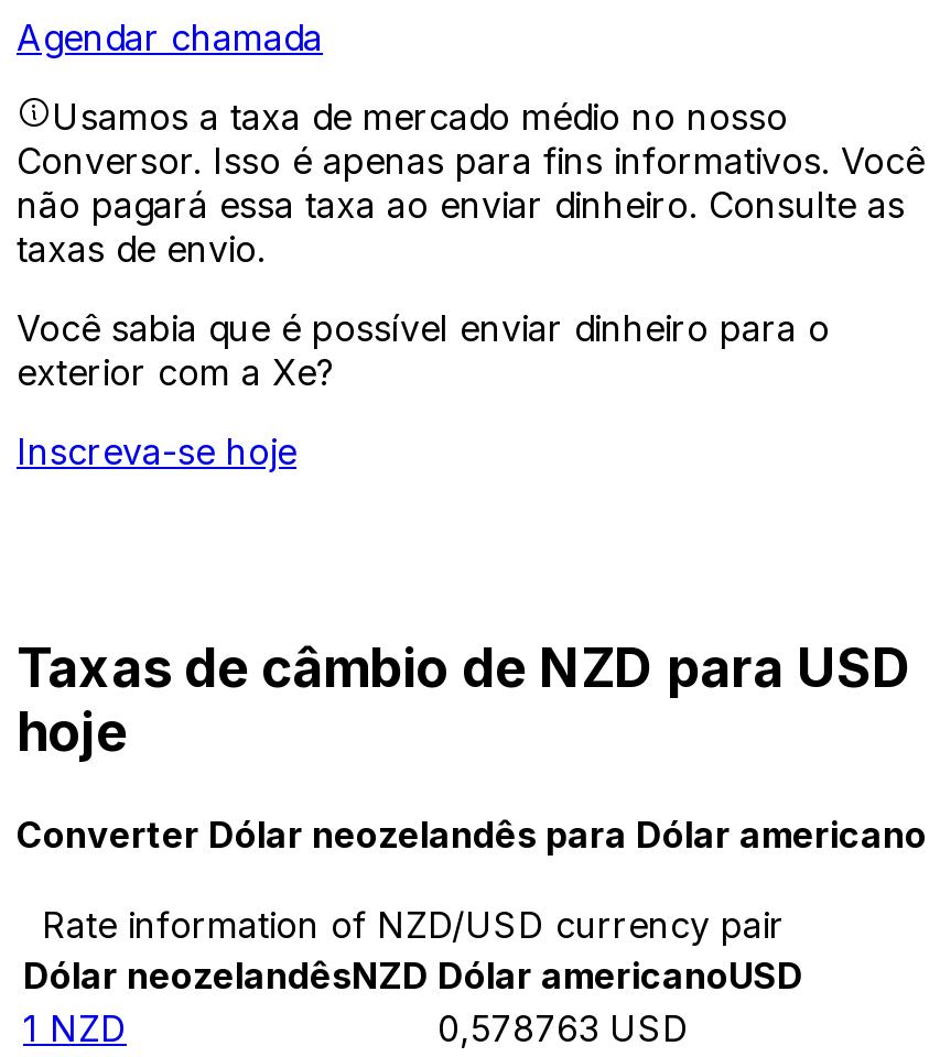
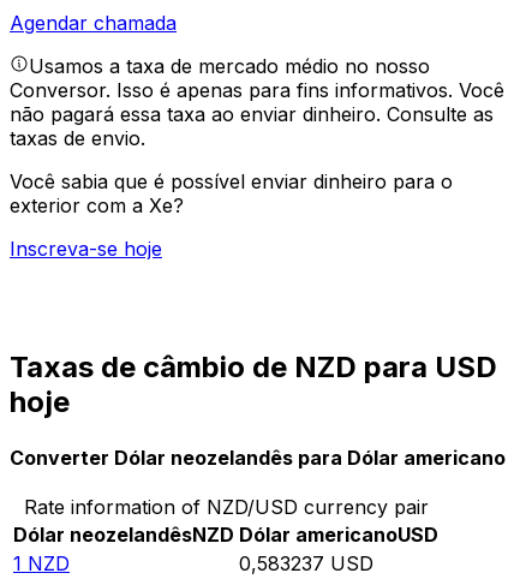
- 0,578763 USD
+ 0,583237 USD
